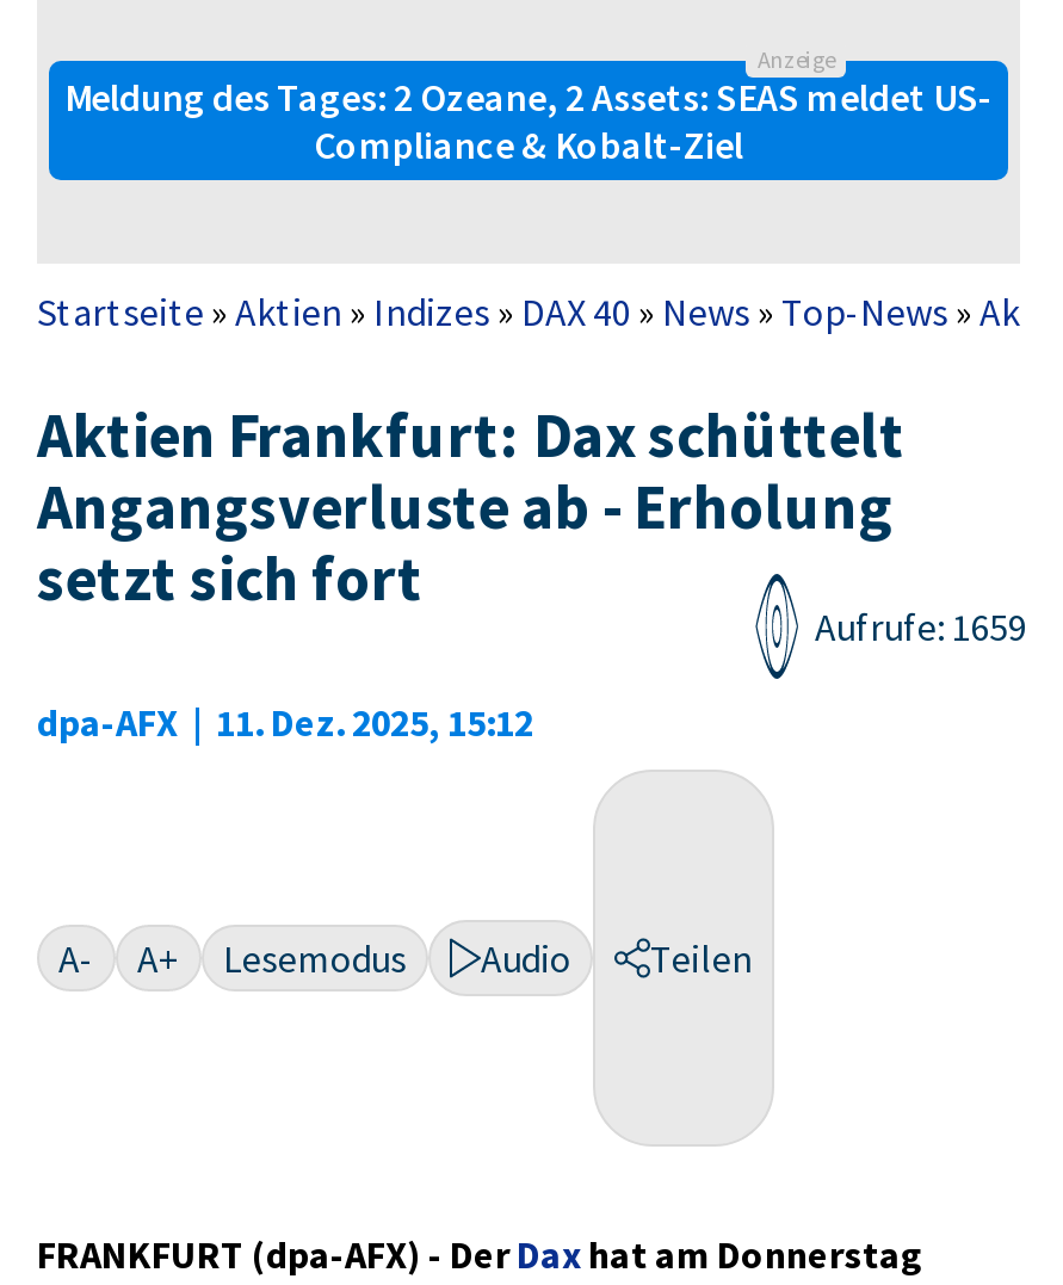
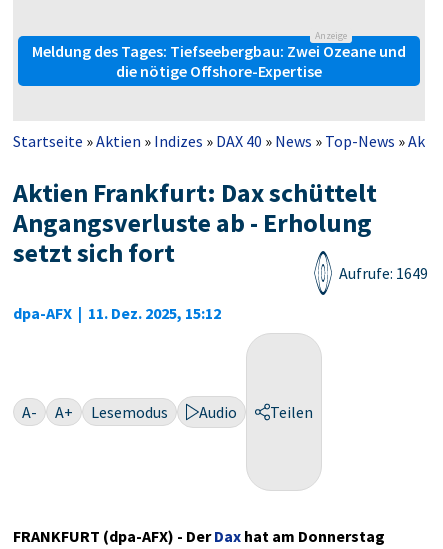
- Meldung des Tages: 2 Ozeane, 2 Assets: SEAS meldet US-
- Compliance & Kobalt-Ziel
+ Meldung des Tages: Tiefseebergbau: Zwei Ozeane und
+ die nötige Offshore-Expertise

- Aufrufe: 1659
+ Aufrufe: 1649
